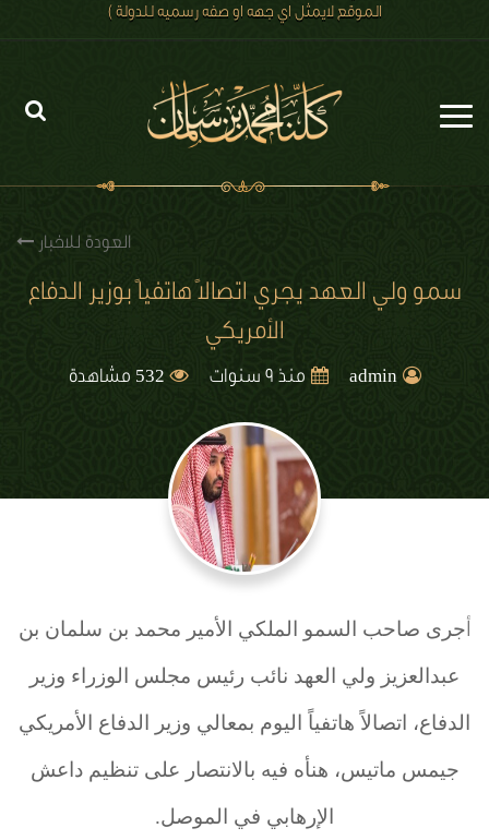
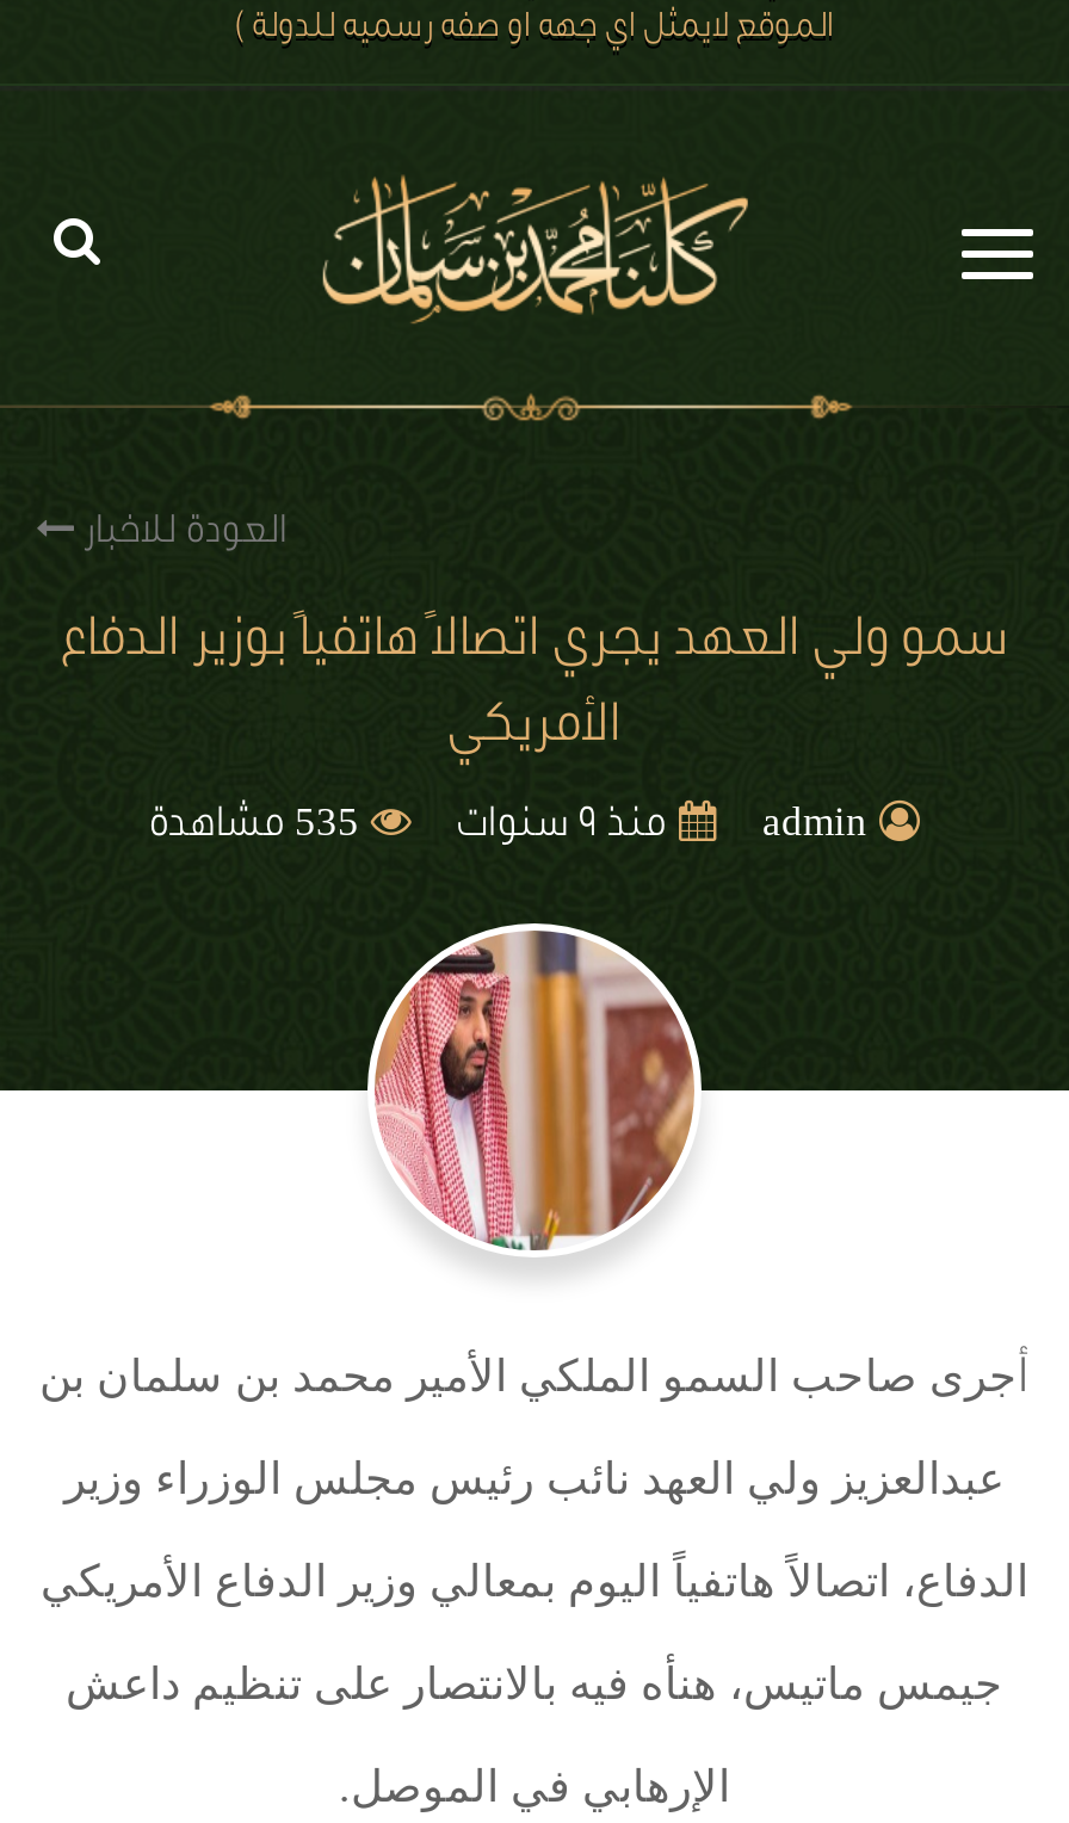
- 532 مشاهدة
+ 535 مشاهدة
